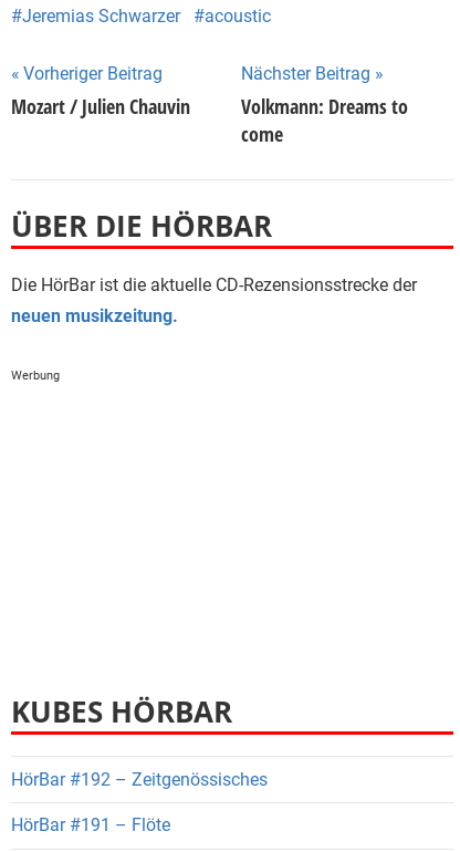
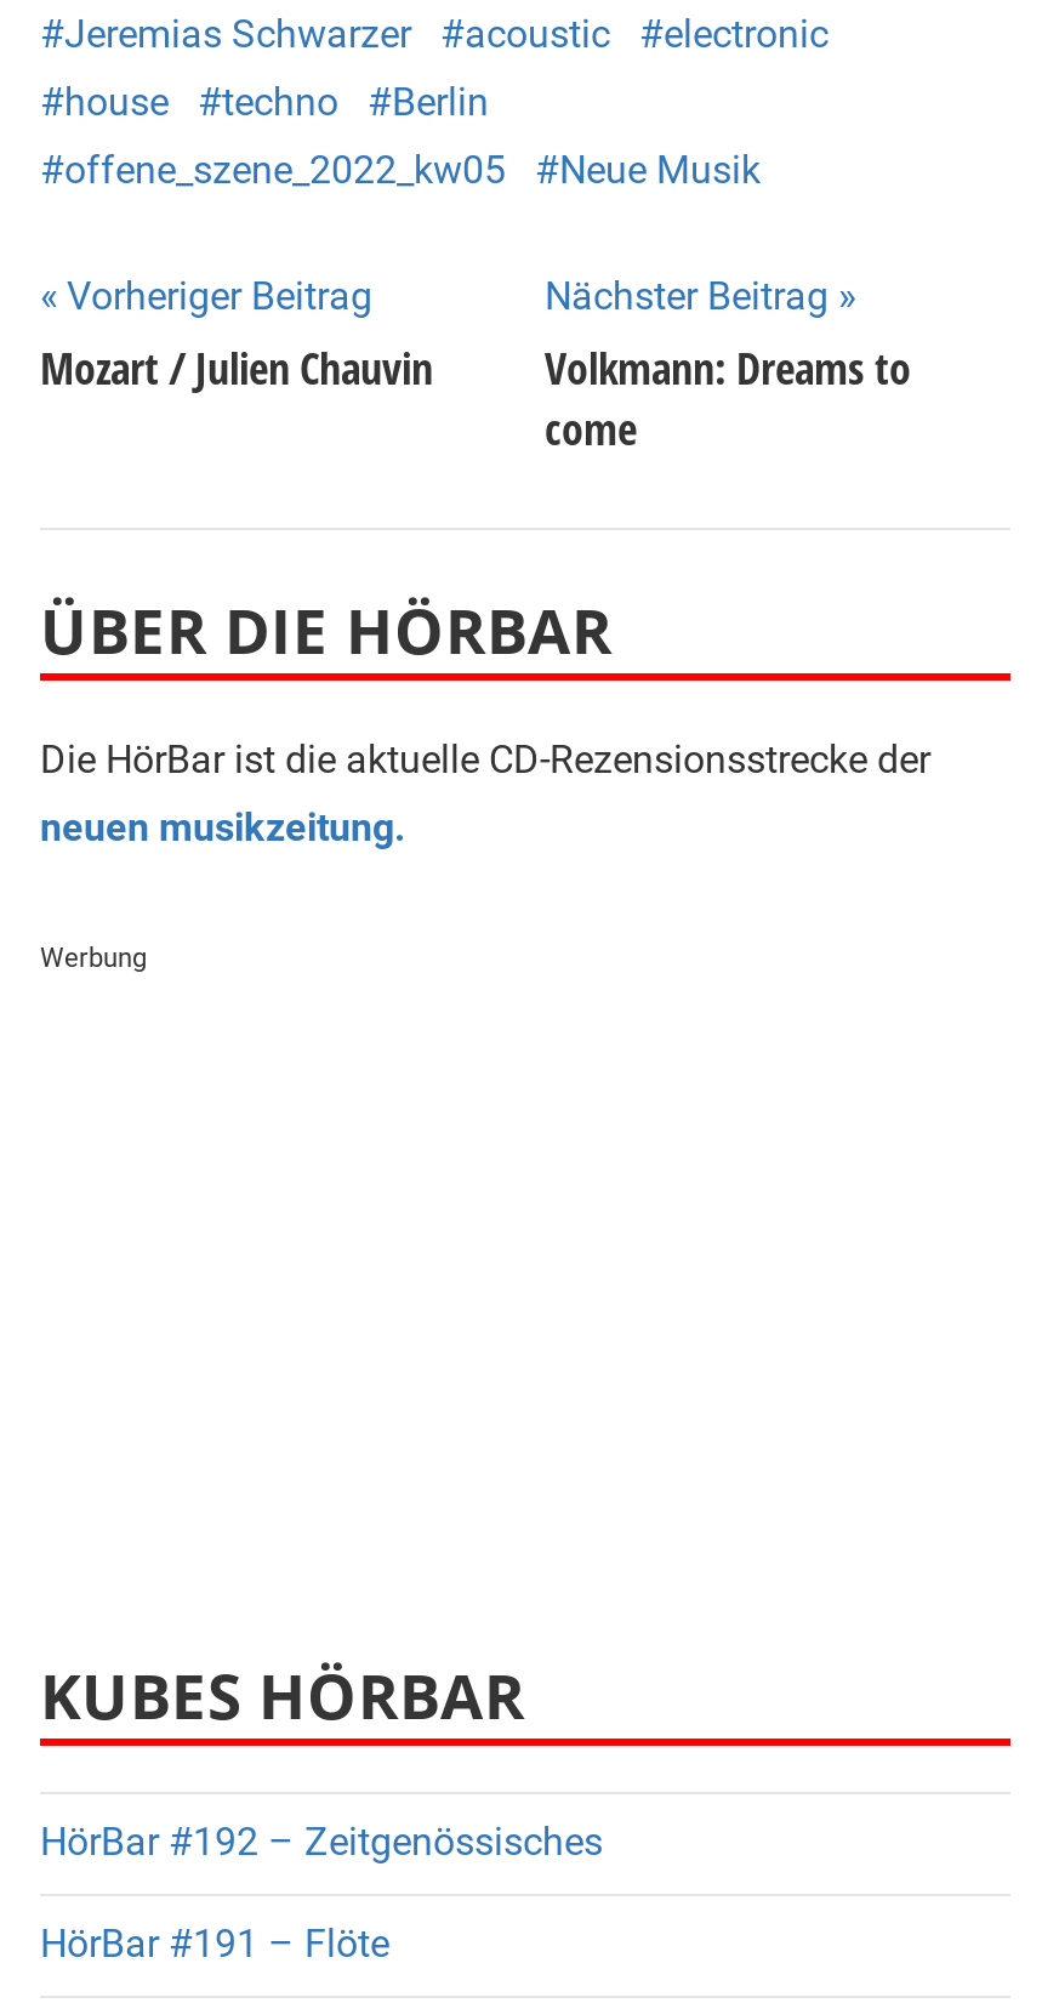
+ electronic
+ house
+ techno
+ Berlin
+ offene_szene_2022_kw05
+ Neue Musik
